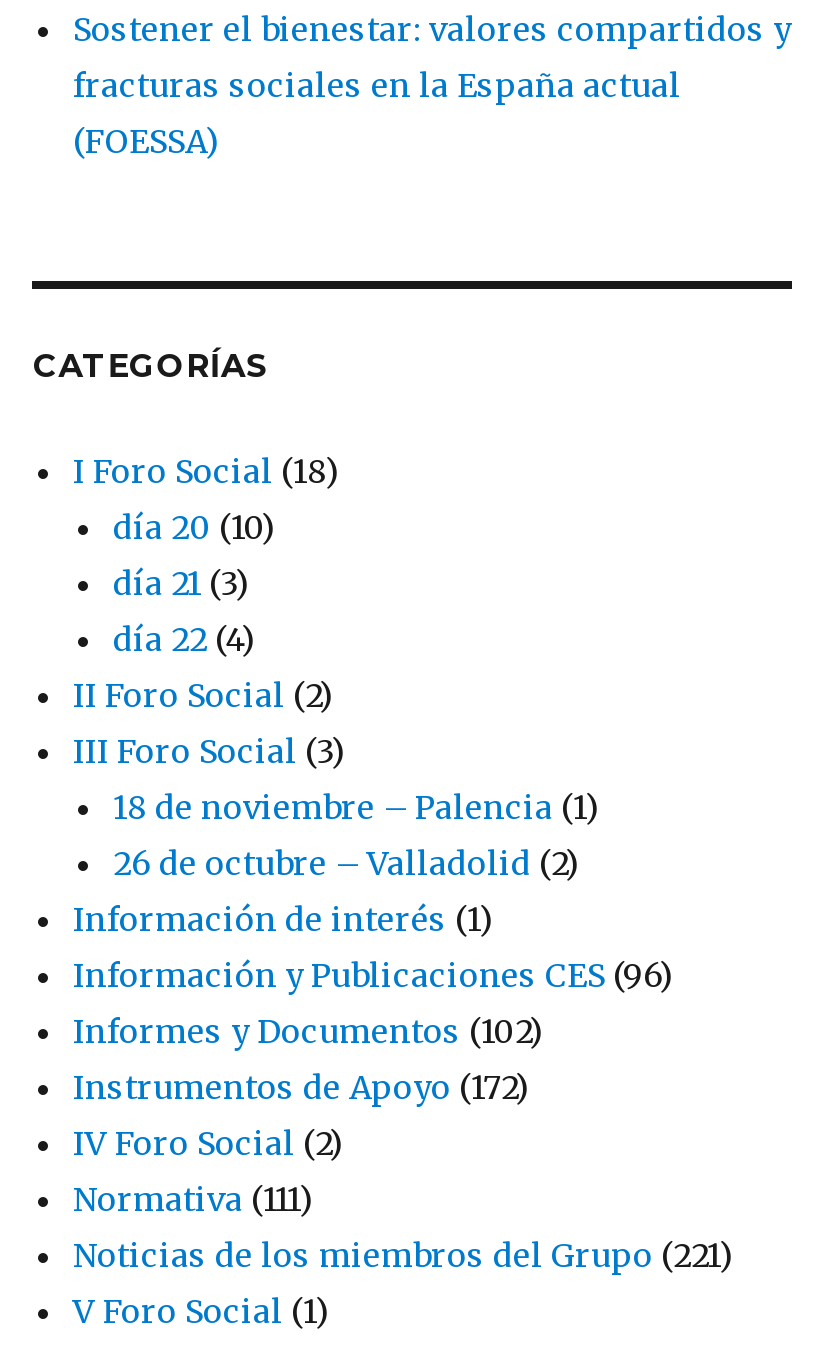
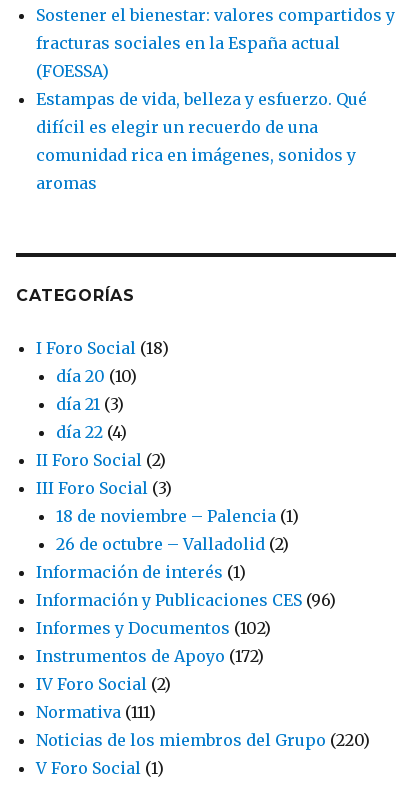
+ Estampas de vida, belleza y esfuerzo. Qué
+ difícil es elegir un recuerdo de una
+ comunidad rica en imágenes, sonidos y
+ aromas

- Noticias de los miembros del Grupo (221)
+ Noticias de los miembros del Grupo (220)
